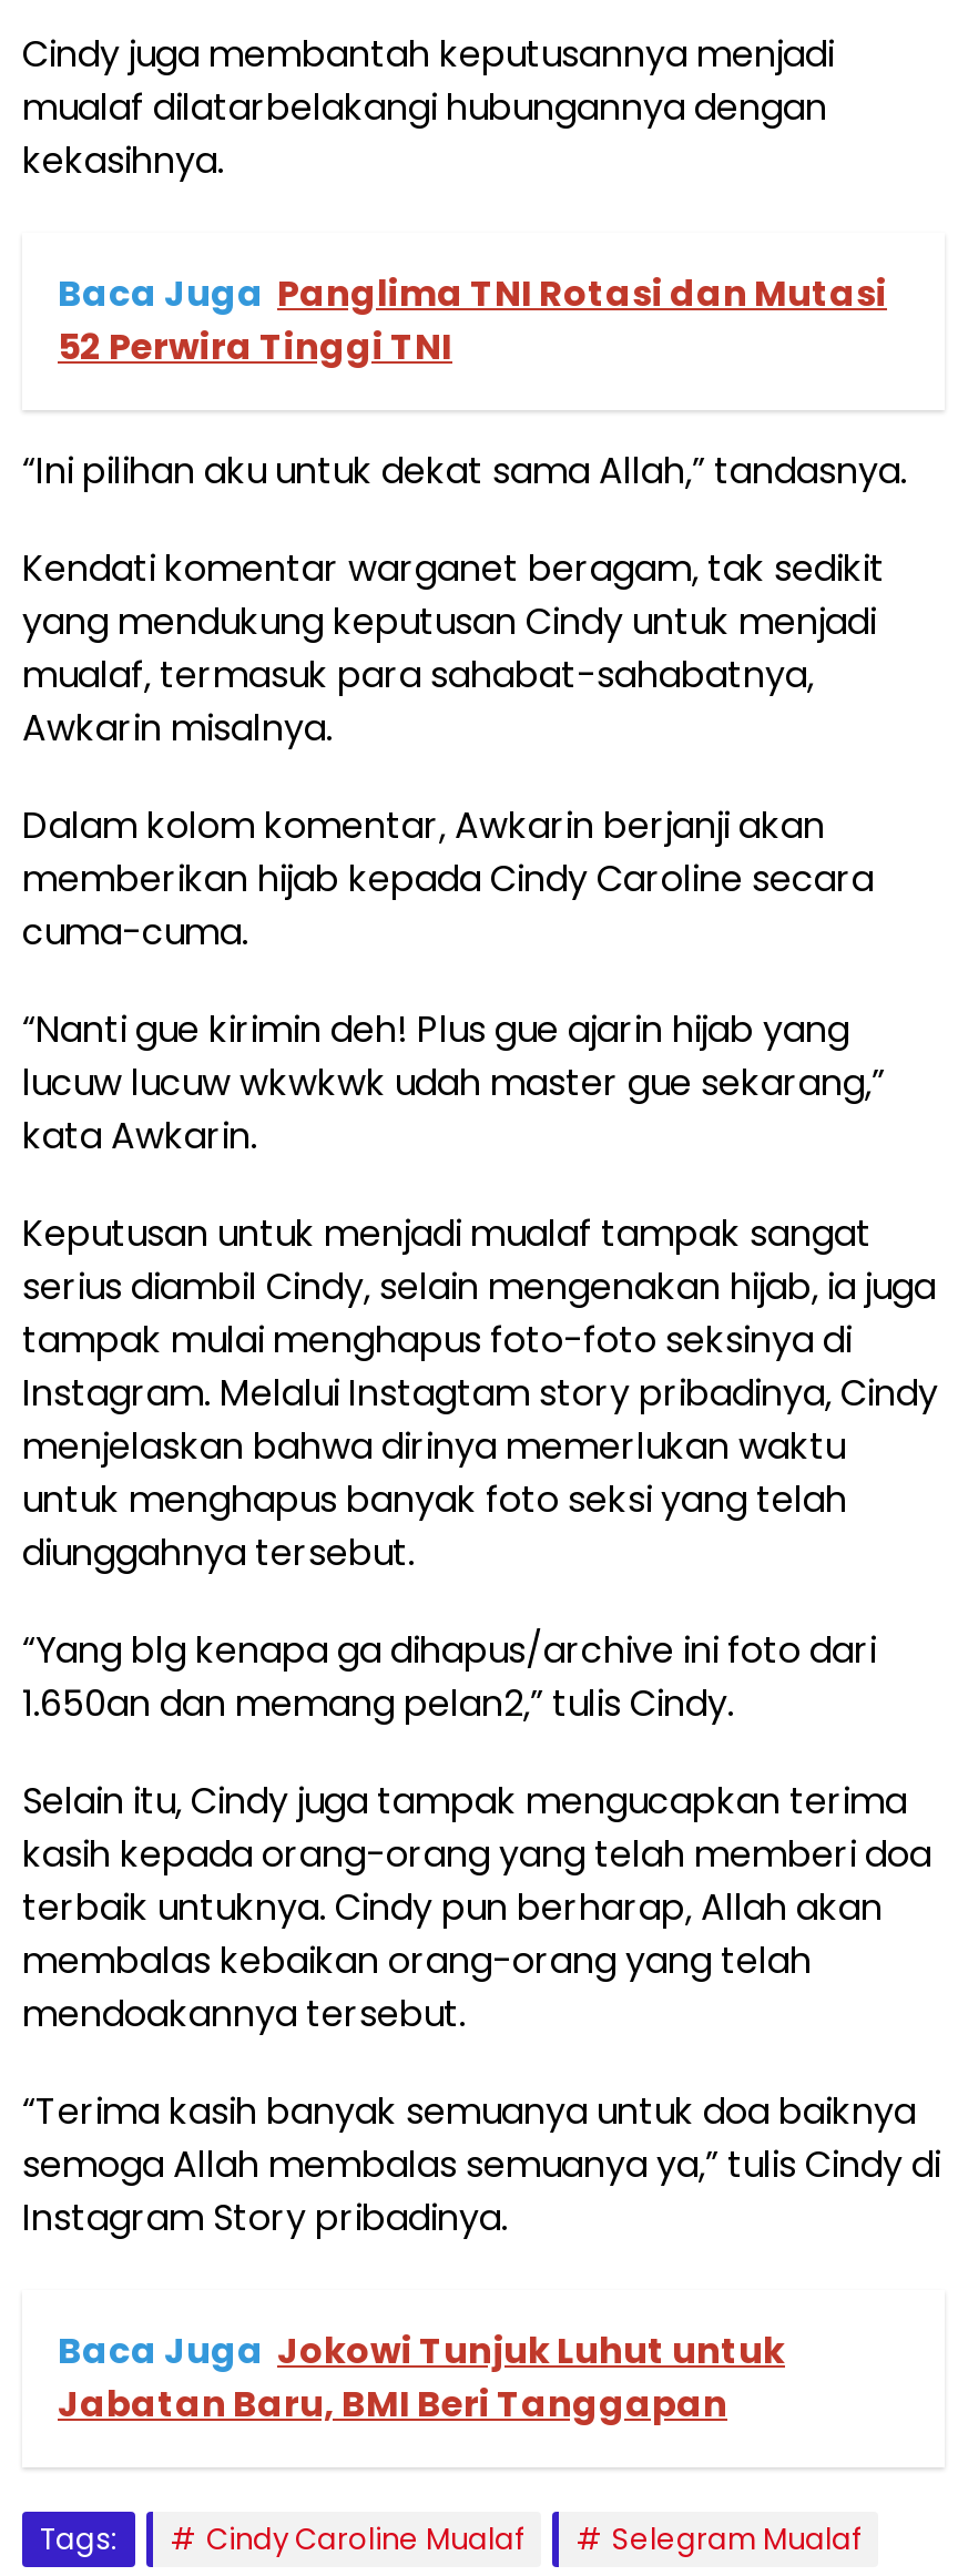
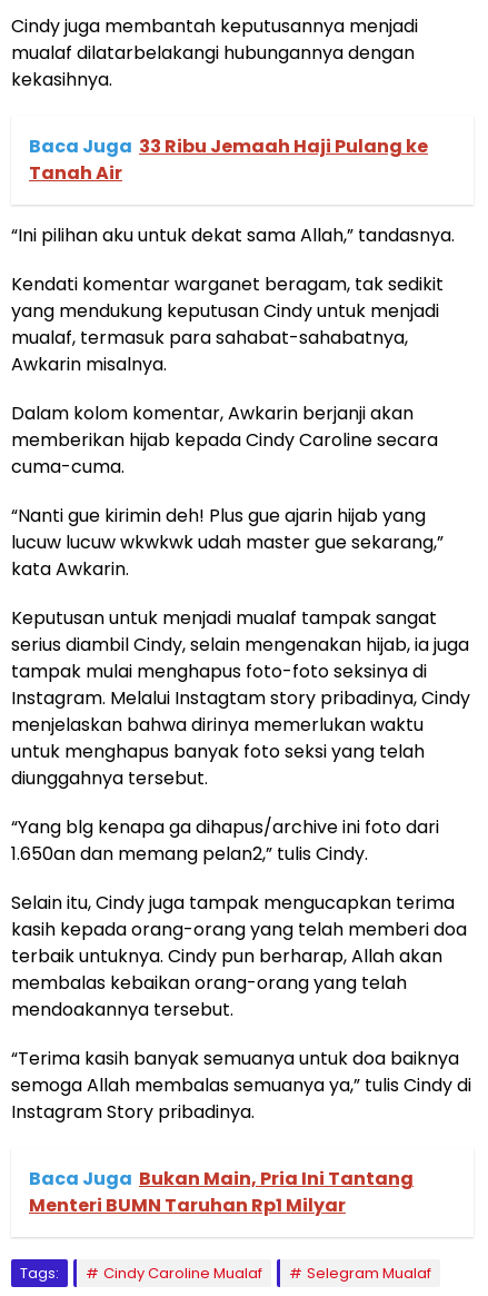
- Baca Juga Panglima TNI Rotasi dan Mutasi
- 52 Perwira Tinggi TNI
+ Baca Juga 33 Ribu Jemaah Haji Pulang ke
+ Tanah Air

- Baca Juga Jokowi Tunjuk Luhut untuk
- Jabatan Baru, BMI Beri Tanggapan
+ Baca Juga Bukan Main, Pria Ini Tantang
+ Menteri BUMN Taruhan Rp1 Milyar
